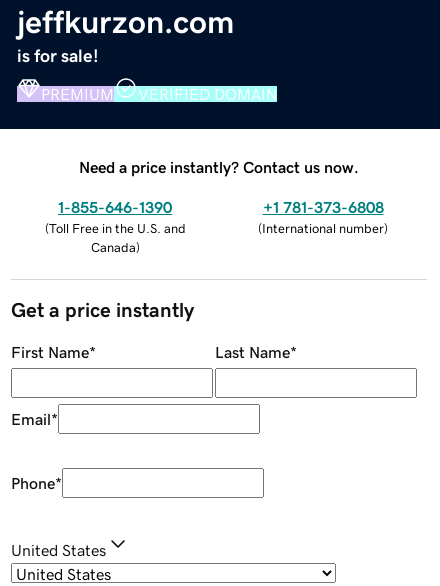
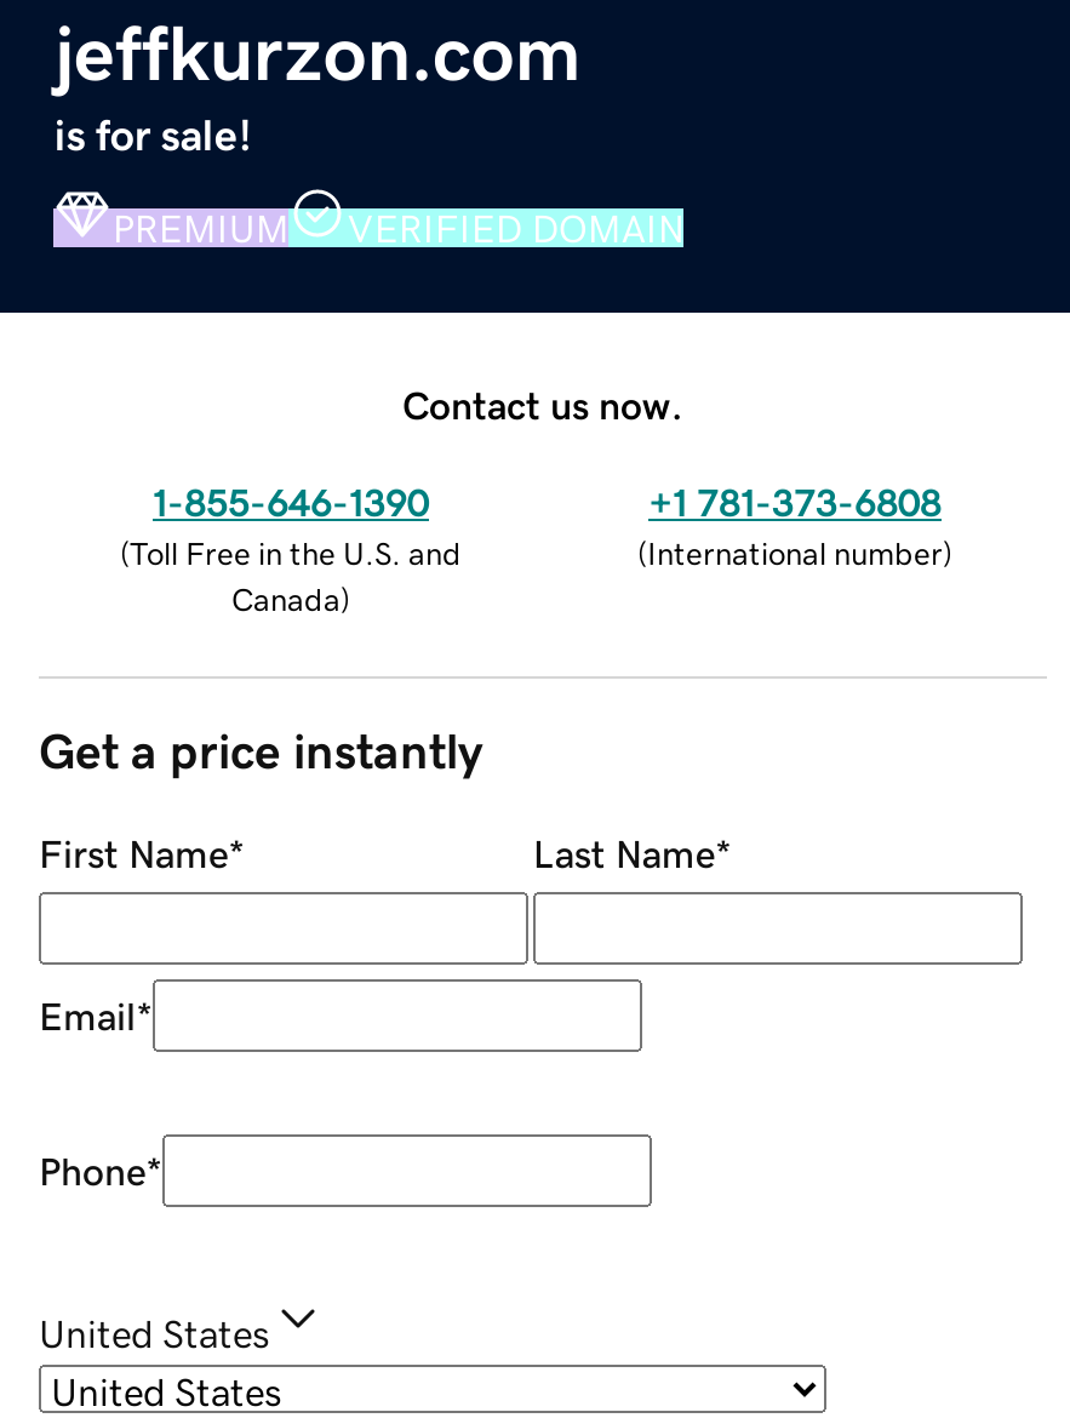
- Need a price instantly? Contact us now.
+ Contact us now.
